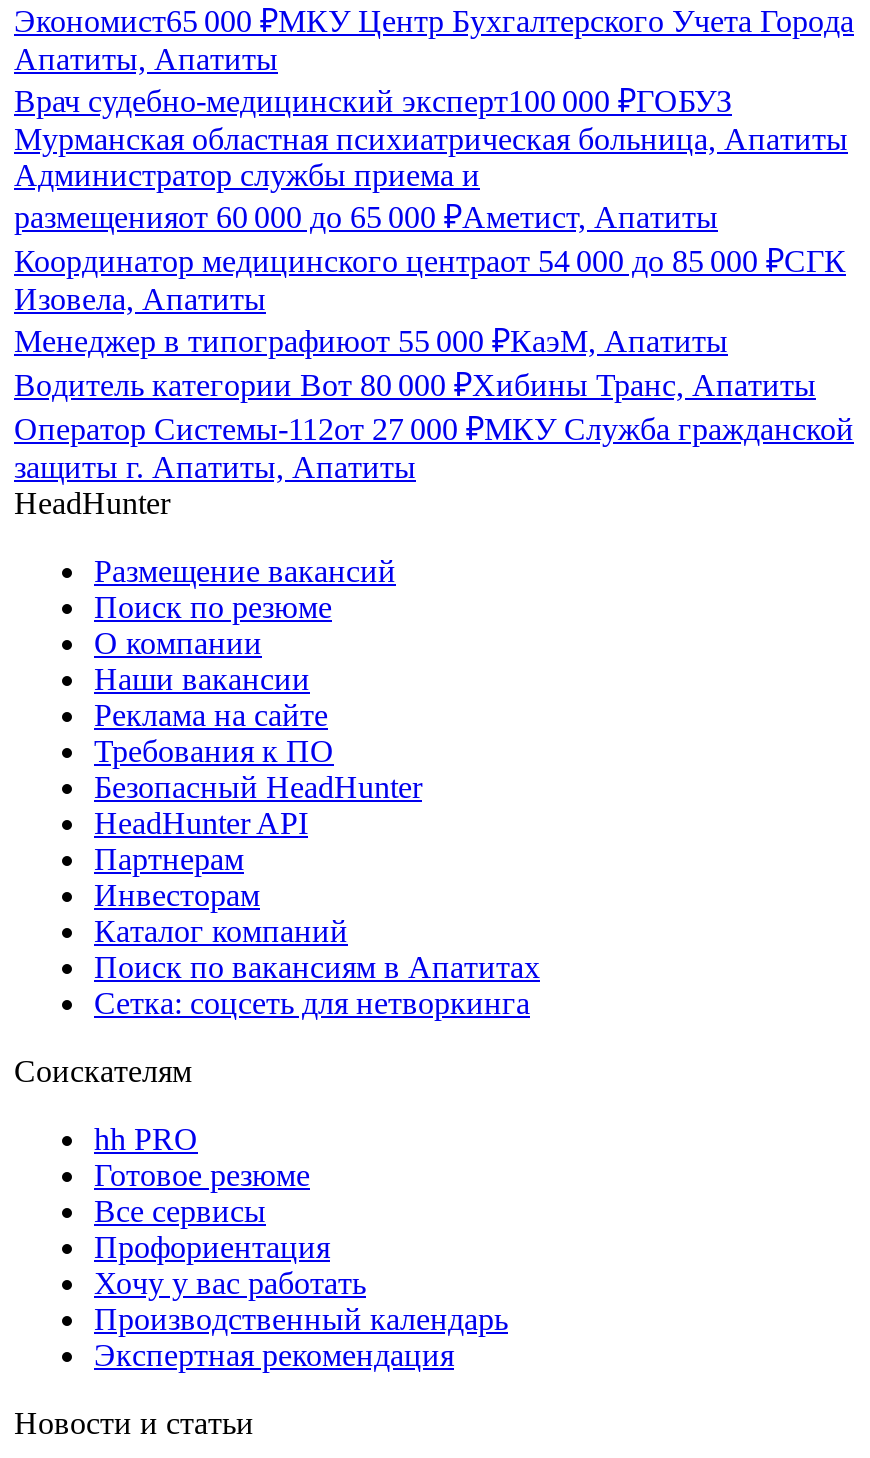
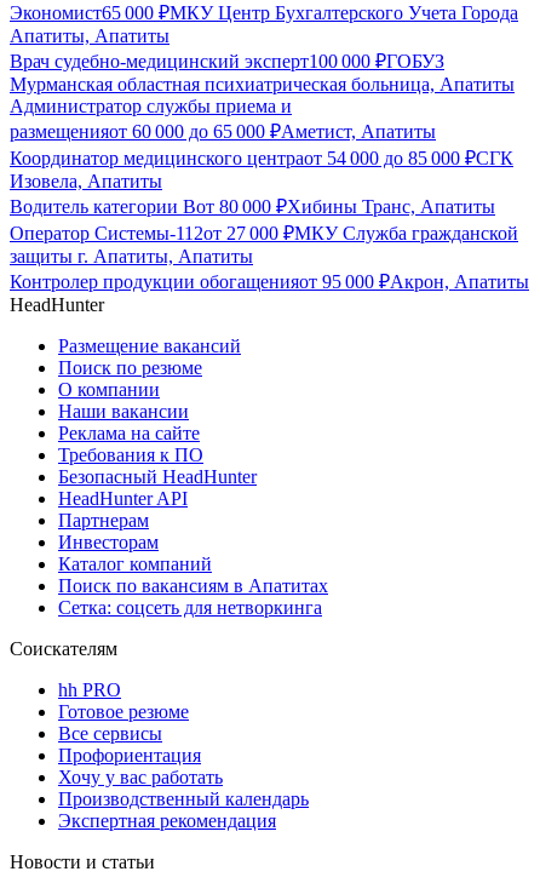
- Менеджер в типографиюот 55 000 ₽КаэМ, Апатиты

moved up: Водитель категории Вот 80 000 ₽Хибины Транс, Апатиты | защиты г. Апатиты, Апатиты

+ Контролер продукции обогащенияот 95 000 ₽Акрон, Апатиты
